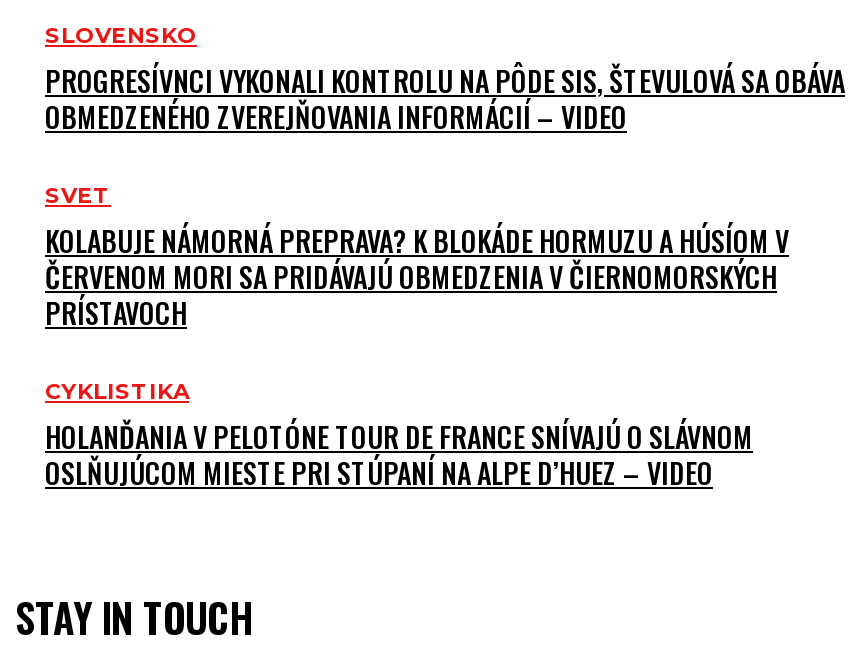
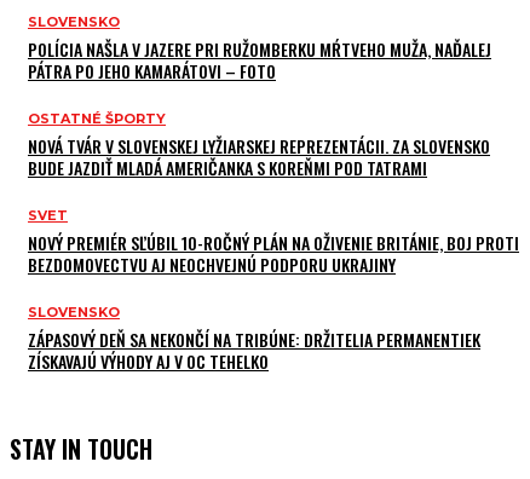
- PROGRESÍVNCI VYKONALI KONTROLU NA PÔDE SIS, ŠTEVULOVÁ SA OBÁVA
- OBMEDZENÉHO ZVEREJŇOVANIA INFORMÁCIÍ – VIDEO
+ POLÍCIA NAŠLA V JAZERE PRI RUŽOMBERKU MŔTVEHO MUŽA, NAĎALEJ
+ PÁTRA PO JEHO KAMARÁTOVI – FOTO
+ OSTATNÉ ŠPORTY
+ NOVÁ TVÁR V SLOVENSKEJ LYŽIARSKEJ REPREZENTÁCII. ZA SLOVENSKO
+ BUDE JAZDIŤ MLADÁ AMERIČANKA S KOREŇMI POD TATRAMI

moved down: SVET

- KOLABUJE NÁMORNÁ PREPRAVA? K BLOKÁDE HORMUZU A HÚSÍOM V
- ČERVENOM MORI SA PRIDÁVAJÚ OBMEDZENIA V ČIERNOMORSKÝCH
- PRÍSTAVOCH
+ NOVÝ PREMIÉR SĽÚBIL 10-ROČNÝ PLÁN NA OŽIVENIE BRITÁNIE, BOJ PROTI
+ BEZDOMOVECTVU AJ NEOCHVEJNÚ PODPORU UKRAJINY

- CYKLISTIKA
- HOLANĎANIA V PELOTÓNE TOUR DE FRANCE SNÍVAJÚ O SLÁVNOM
- OSLŇUJÚCOM MIESTE PRI STÚPANÍ NA ALPE D’HUEZ – VIDEO
+ SLOVENSKO
+ ZÁPASOVÝ DEŇ SA NEKONČÍ NA TRIBÚNE: DRŽITELIA PERMANENTIEK
+ ZÍSKAVAJÚ VÝHODY AJ V OC TEHELKO
